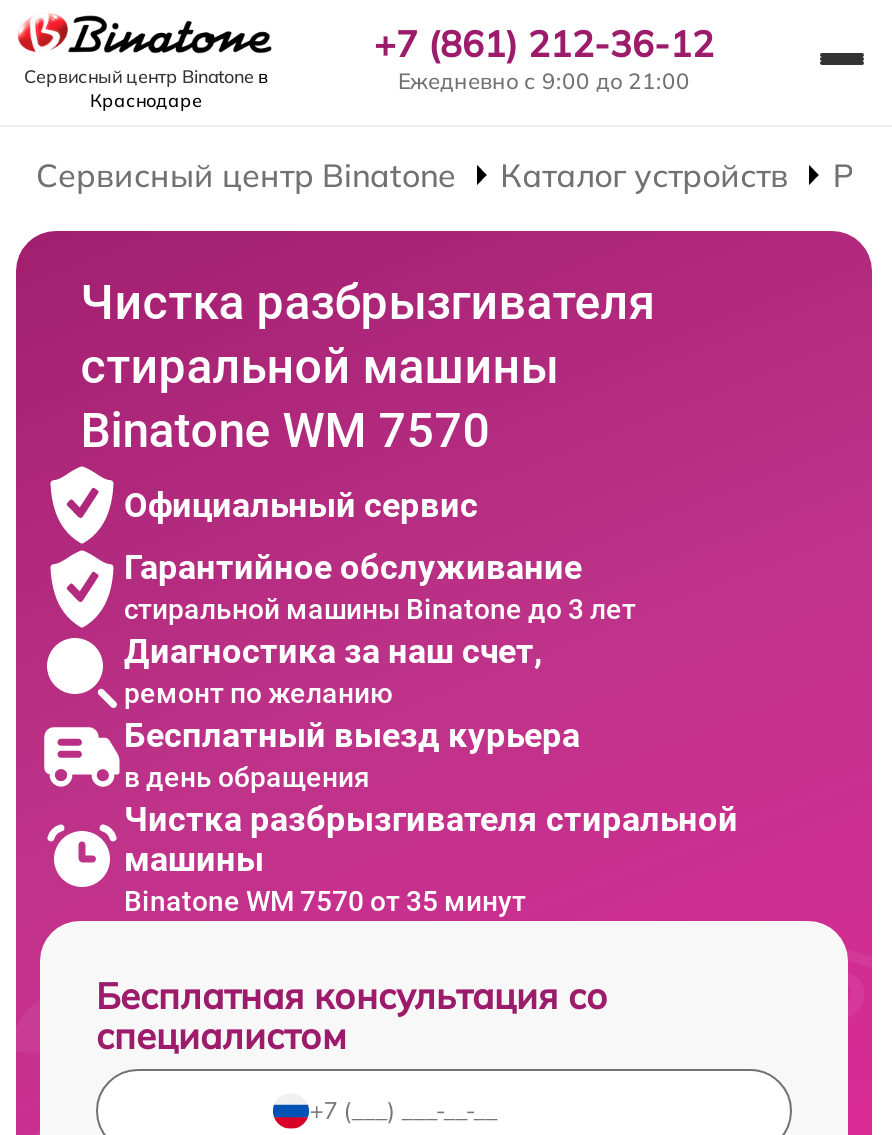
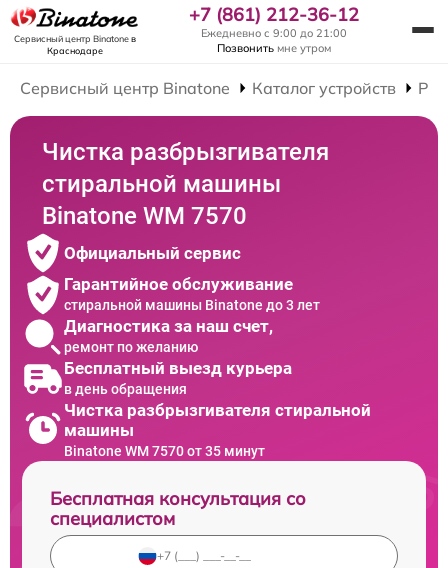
+ Позвонить мне утром
